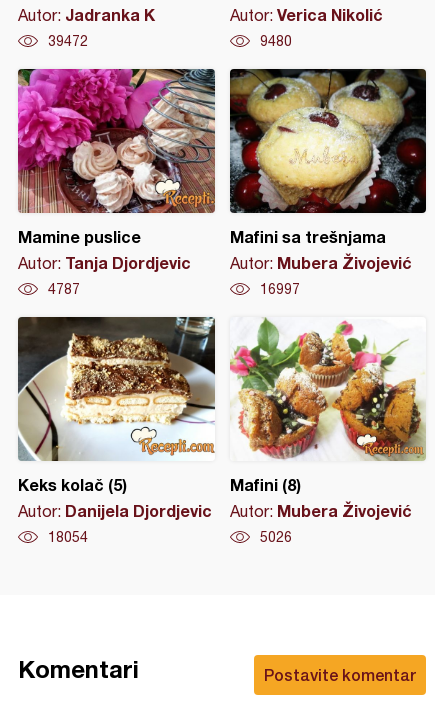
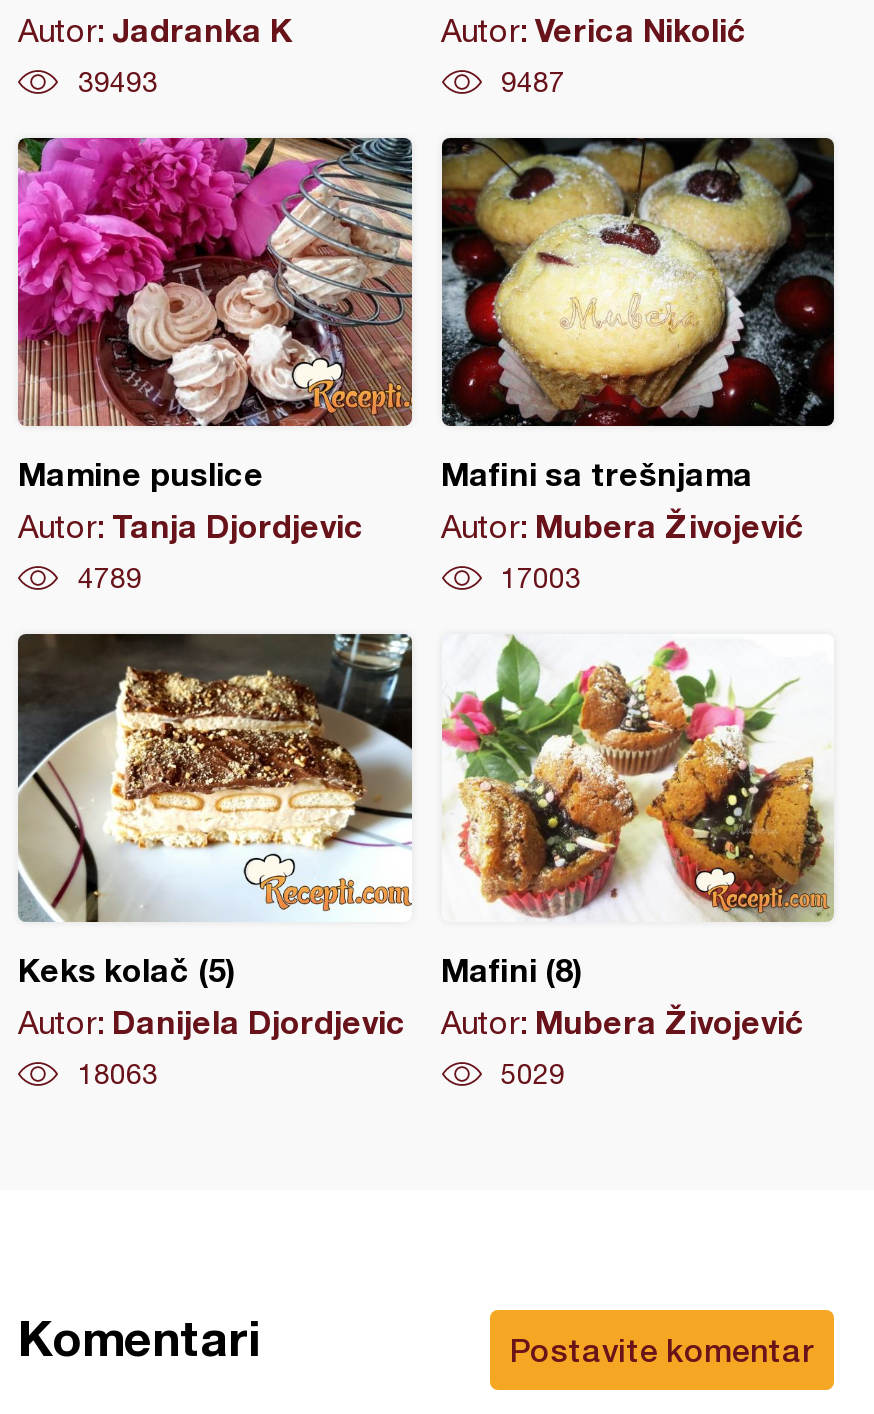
- 39472
+ 39493

- 9480
+ 9487

- 4787
+ 4789

- 16997
+ 17003

- 18054
+ 18063

- 5026
+ 5029
